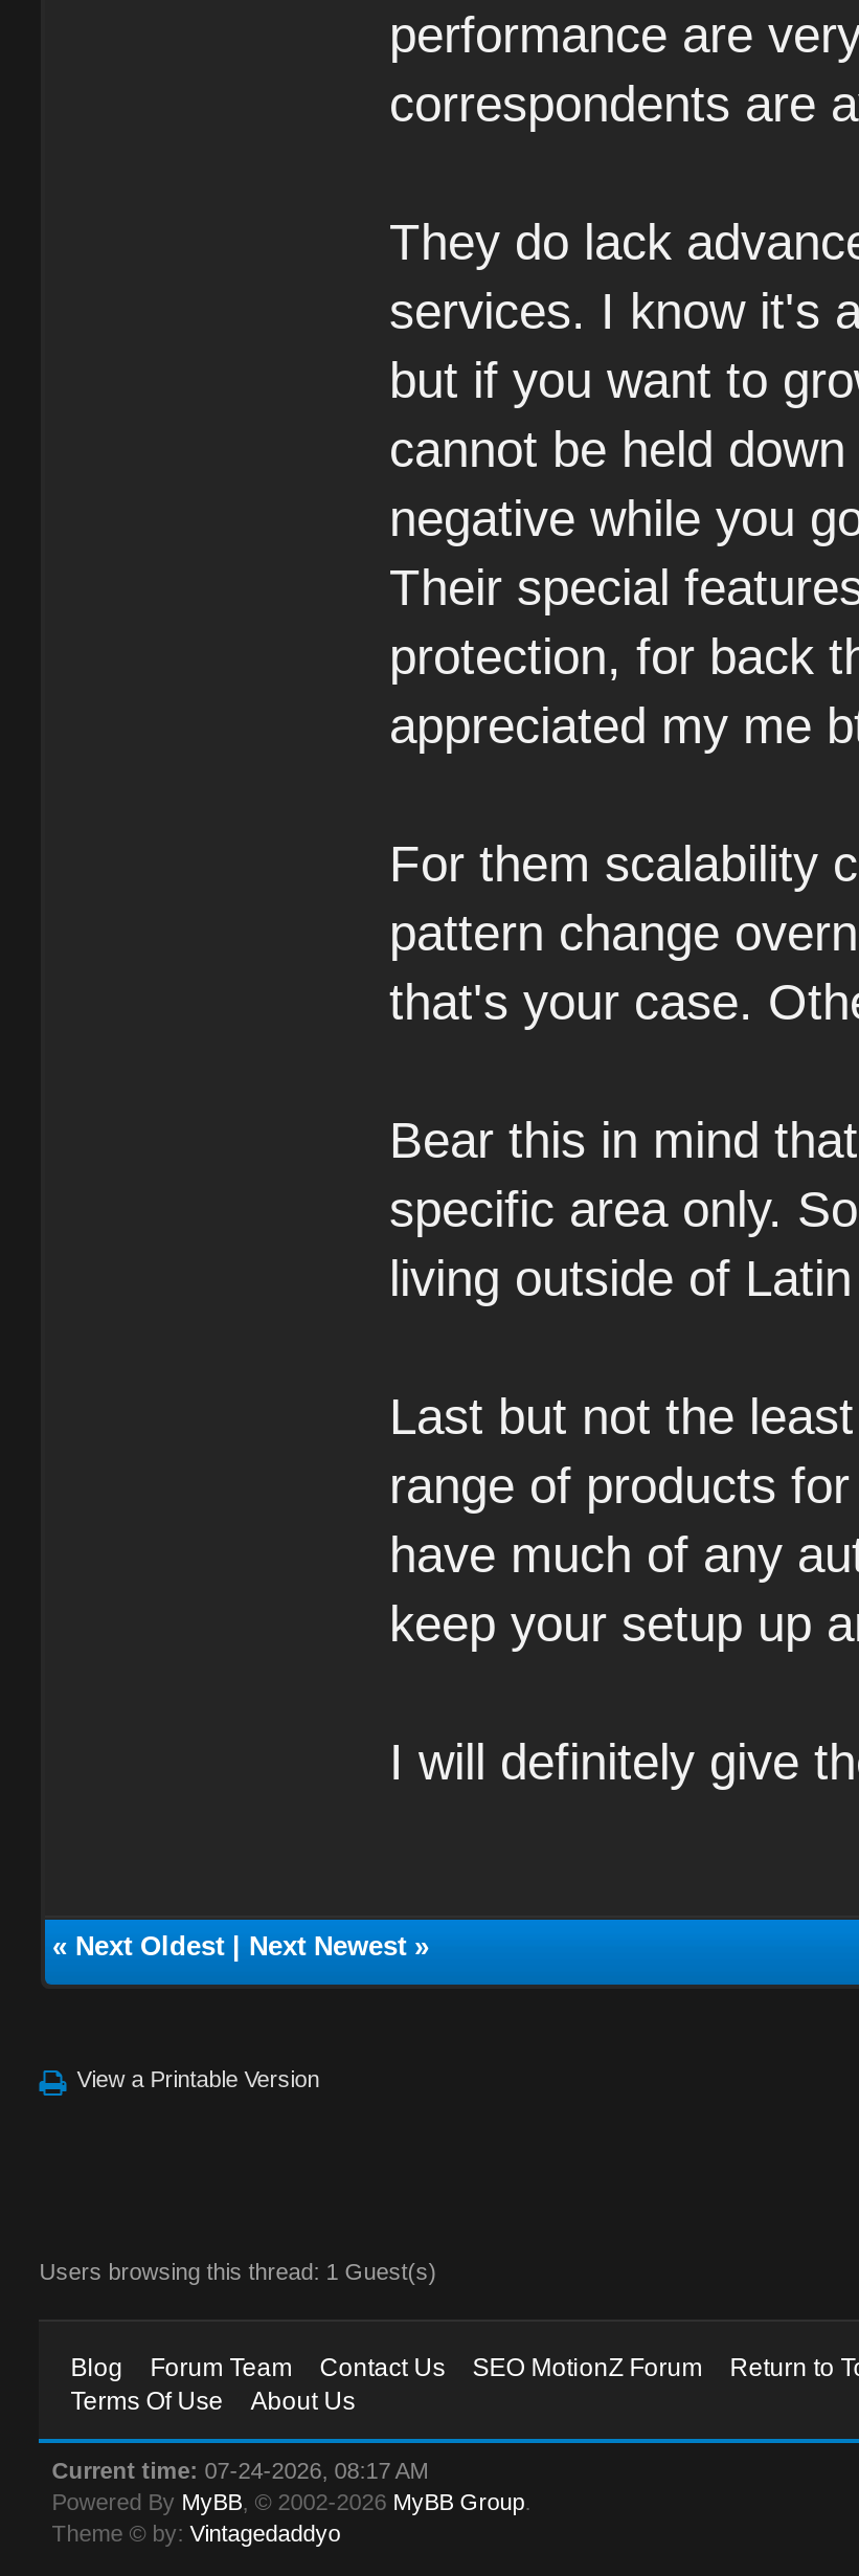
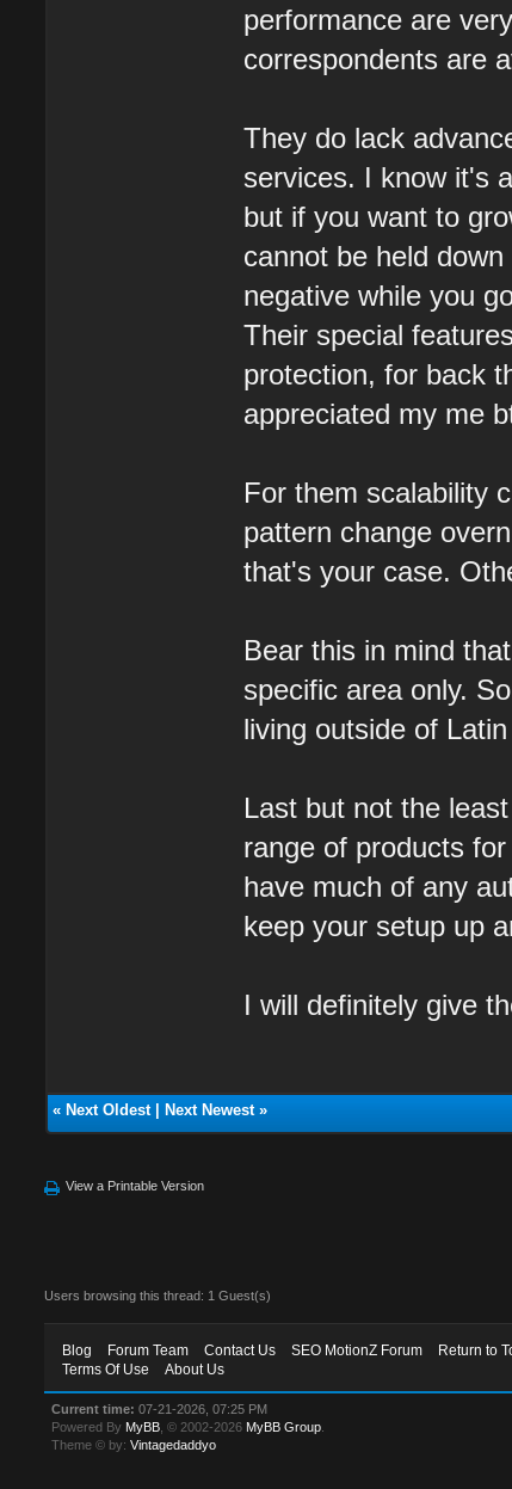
- Current time: 07-24-2026, 08:17 AM
+ Current time: 07-21-2026, 07:25 PM
